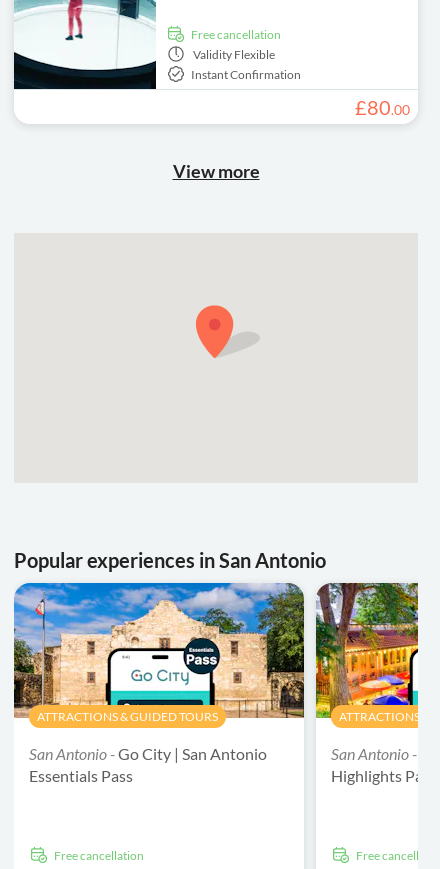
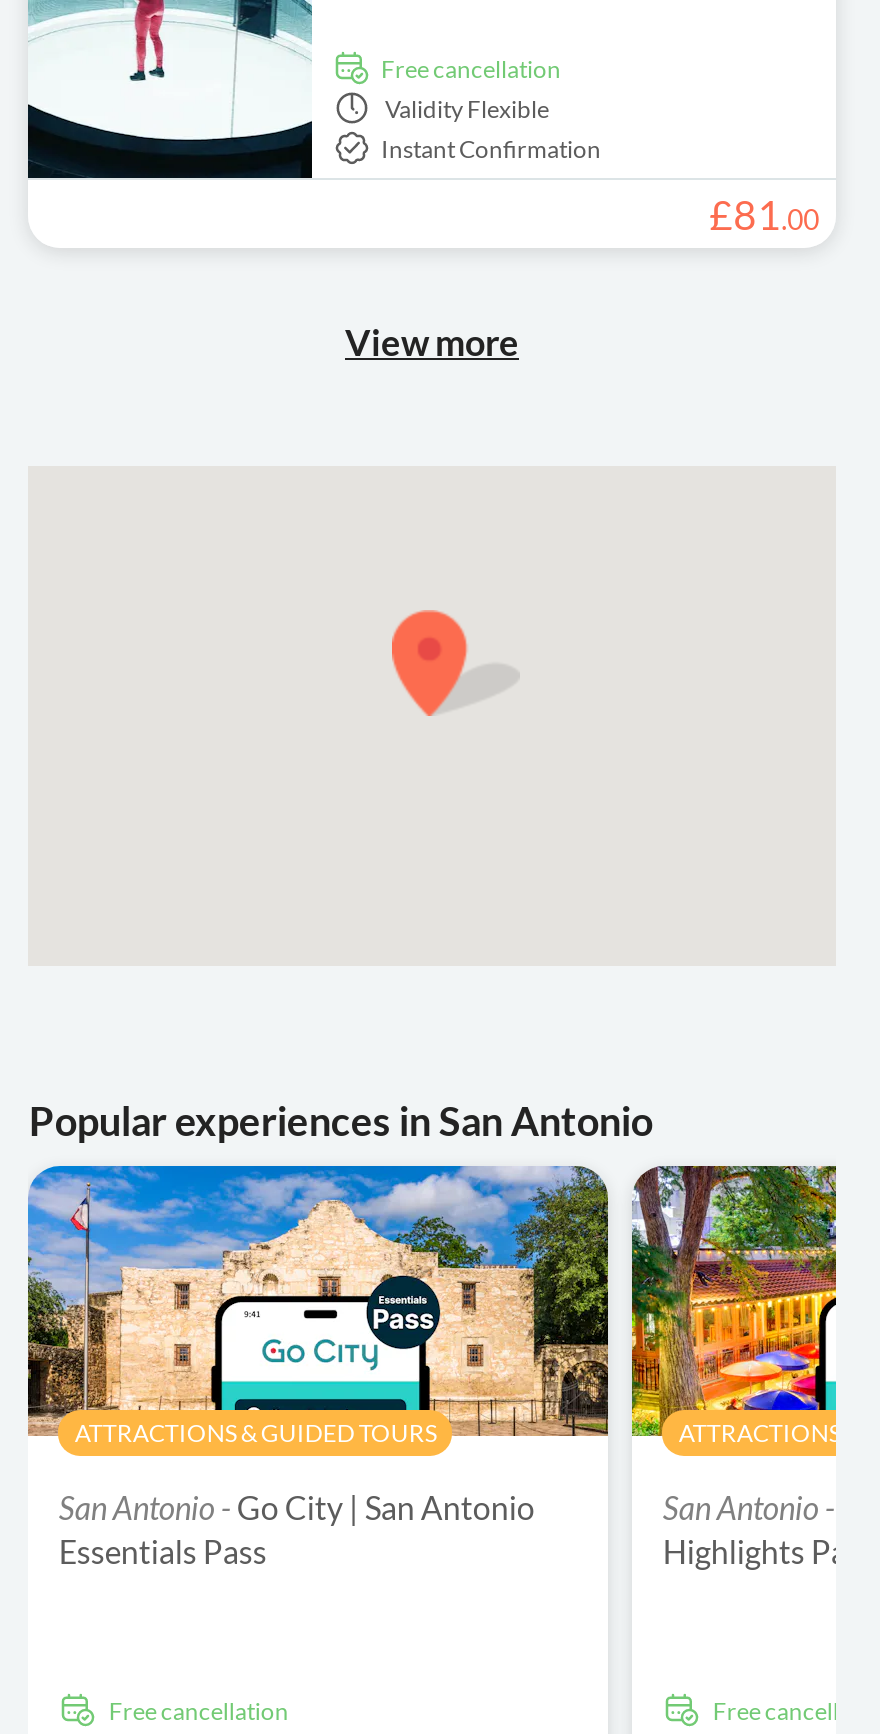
- £80. 00
+ £81. 00
